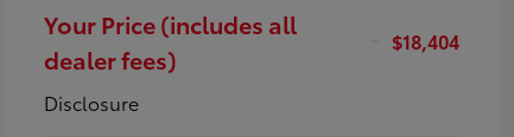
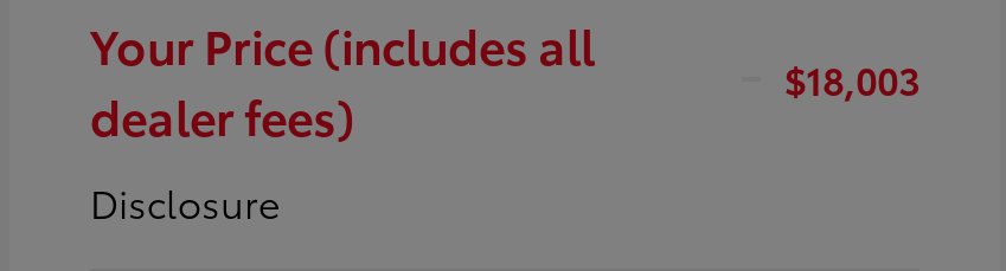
- $18,404
+ $18,003
